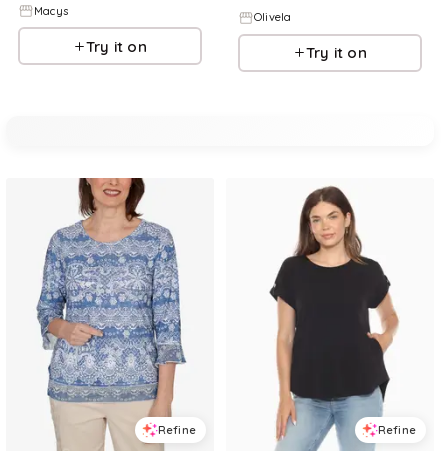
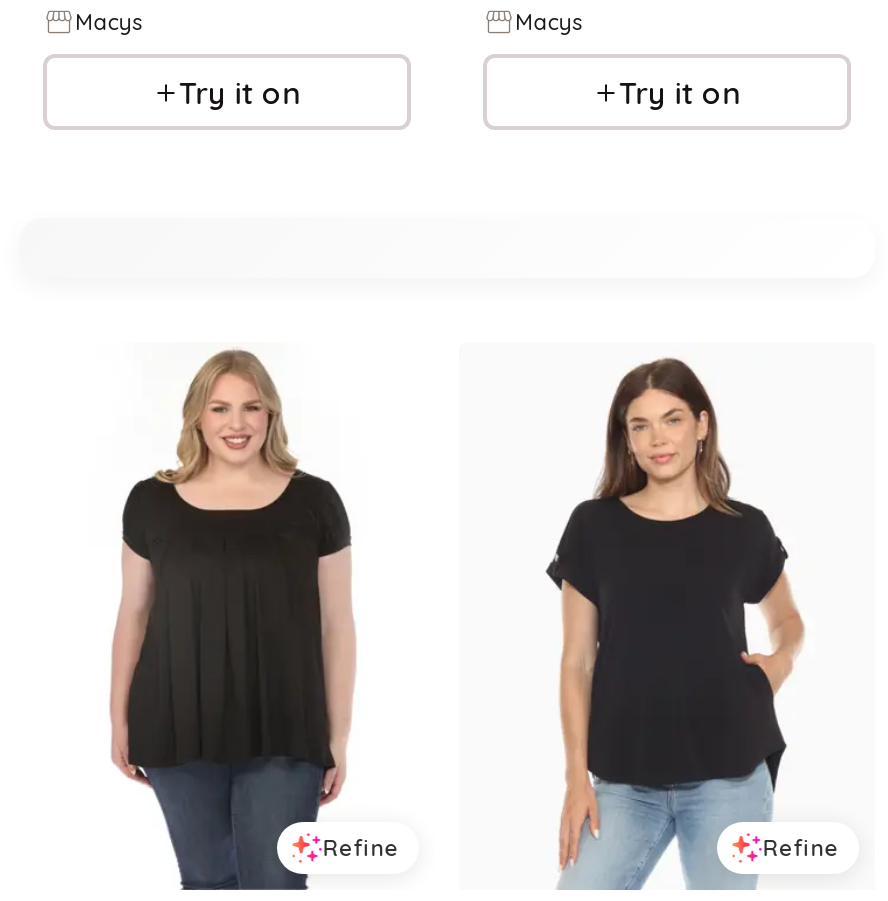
- Olivela
+ Macys

- [image]
+ [image]
